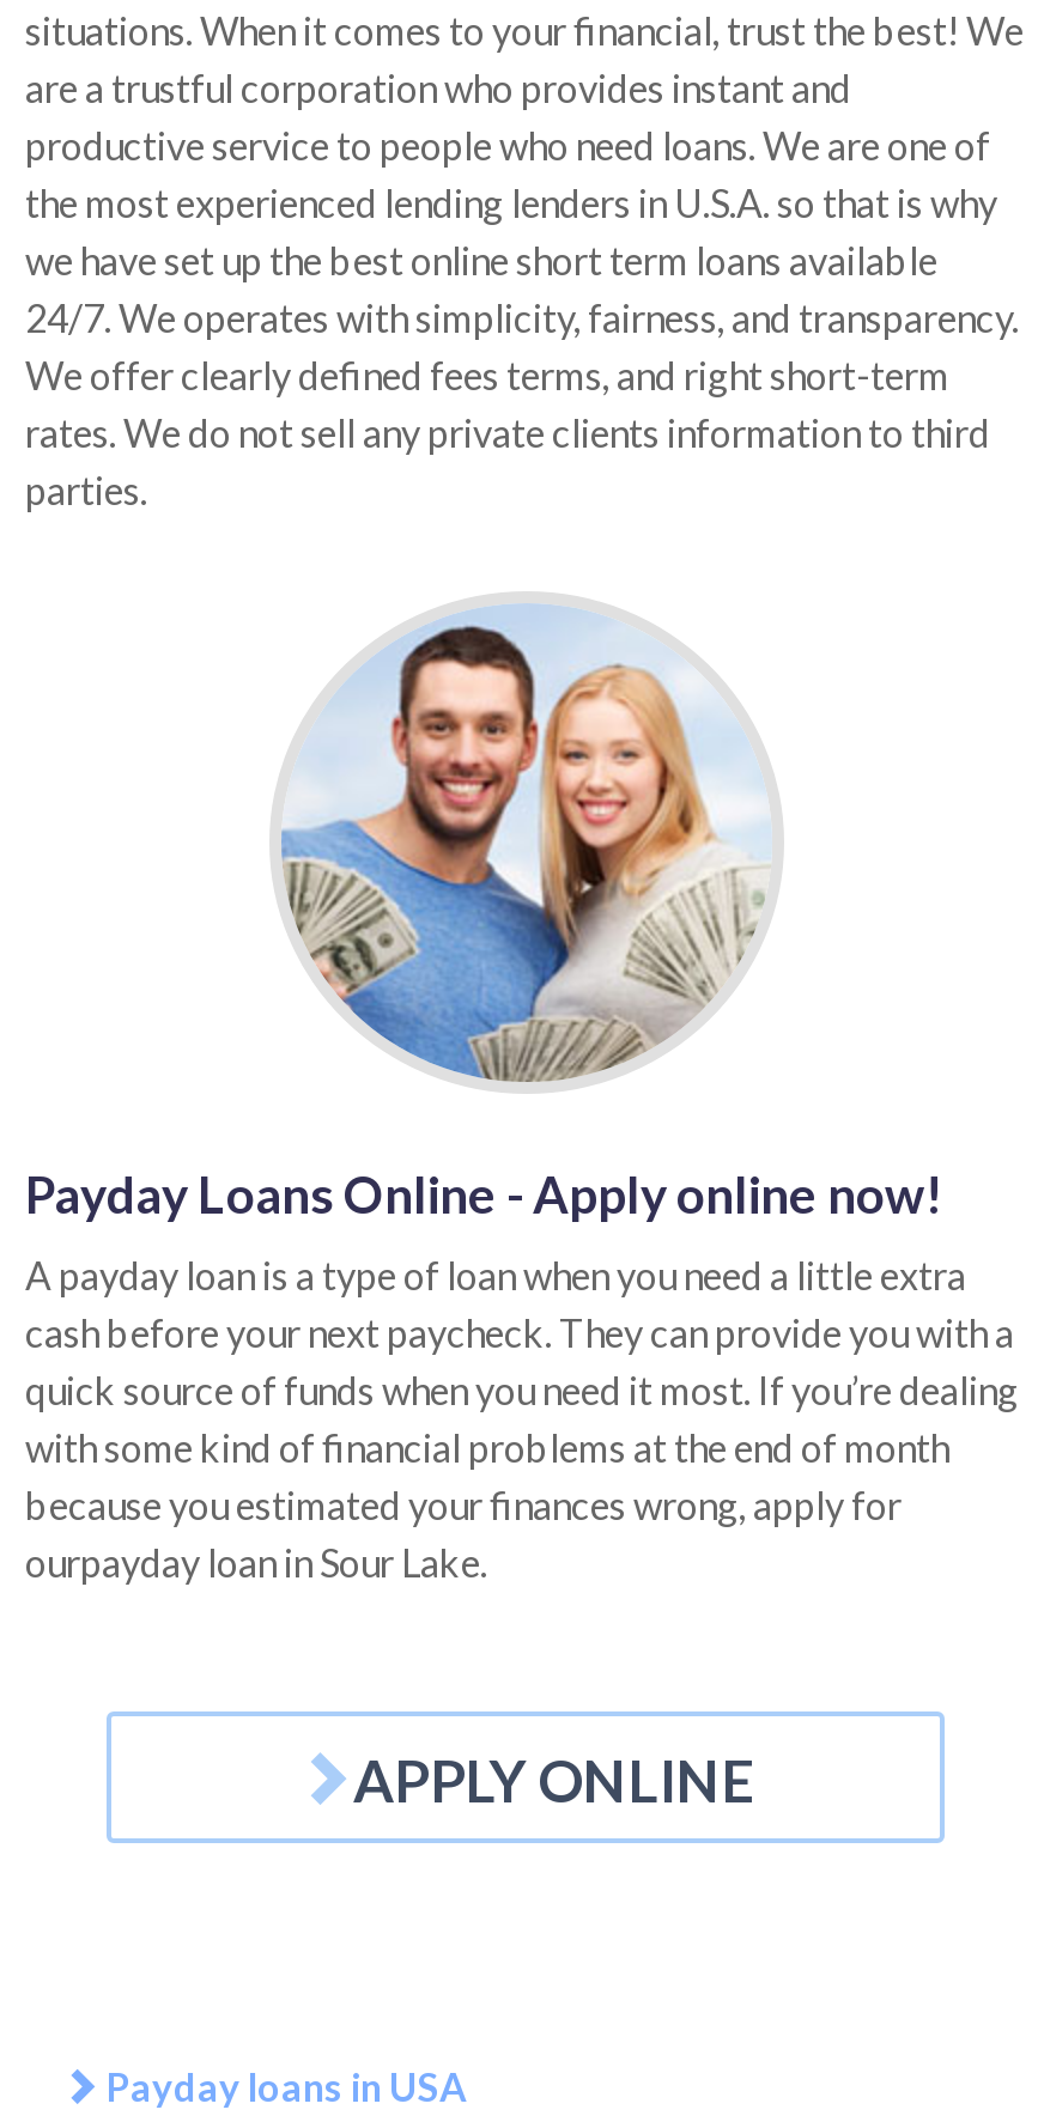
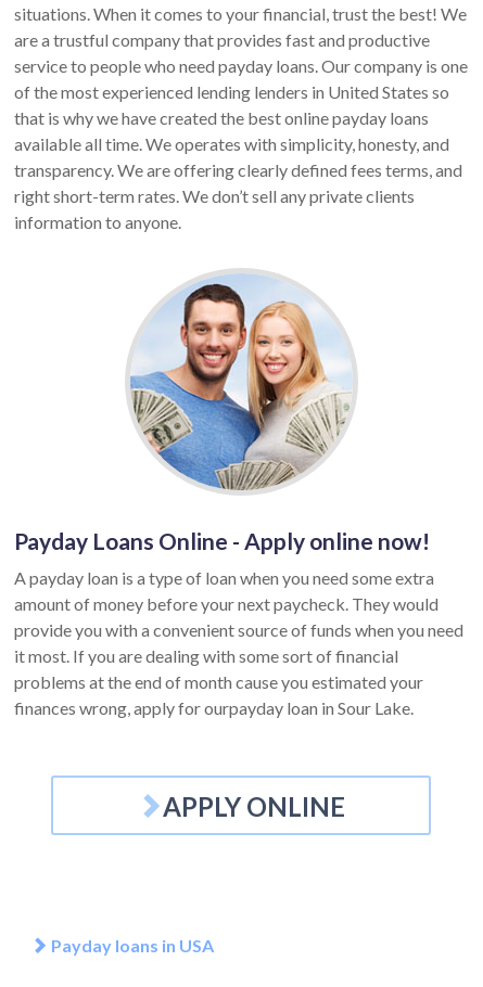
- are a trustful corporation who provides instant and
- productive service to people who need loans. We are one of
- the most experienced lending lenders in U.S.A. so that is why
- we have set up the best online short term loans available
- 24/7. We operates with simplicity, fairness, and transparency.
- We offer clearly defined fees terms, and right short-term
- rates. We do not sell any private clients information to third
- parties.
+ are a trustful company that provides fast and productive
+ service to people who need payday loans. Our company is one
+ of the most experienced lending lenders in United States so
+ that is why we have created the best online payday loans
+ available all time. We operates with simplicity, honesty, and
+ transparency. We are offering clearly defined fees terms, and
+ right short-term rates. We don’t sell any private clients
+ information to anyone.

- A payday loan is a type of loan when you need a little extra
- cash before your next paycheck. They can provide you with a
- quick source of funds when you need it most. If you’re dealing
- with some kind of financial problems at the end of month
- because you estimated your finances wrong, apply for
- ourpayday loan in Sour Lake.
+ A payday loan is a type of loan when you need some extra
+ amount of money before your next paycheck. They would
+ provide you with a convenient source of funds when you need
+ it most. If you are dealing with some sort of financial
+ problems at the end of month cause you estimated your
+ finances wrong, apply for ourpayday loan in Sour Lake.
